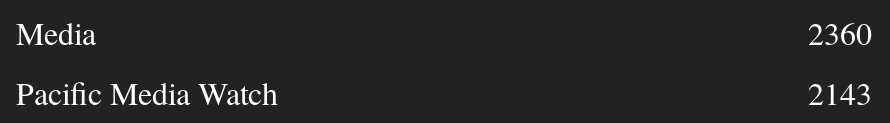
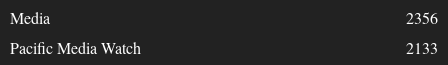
- 2360
+ 2356

- 2143
+ 2133
